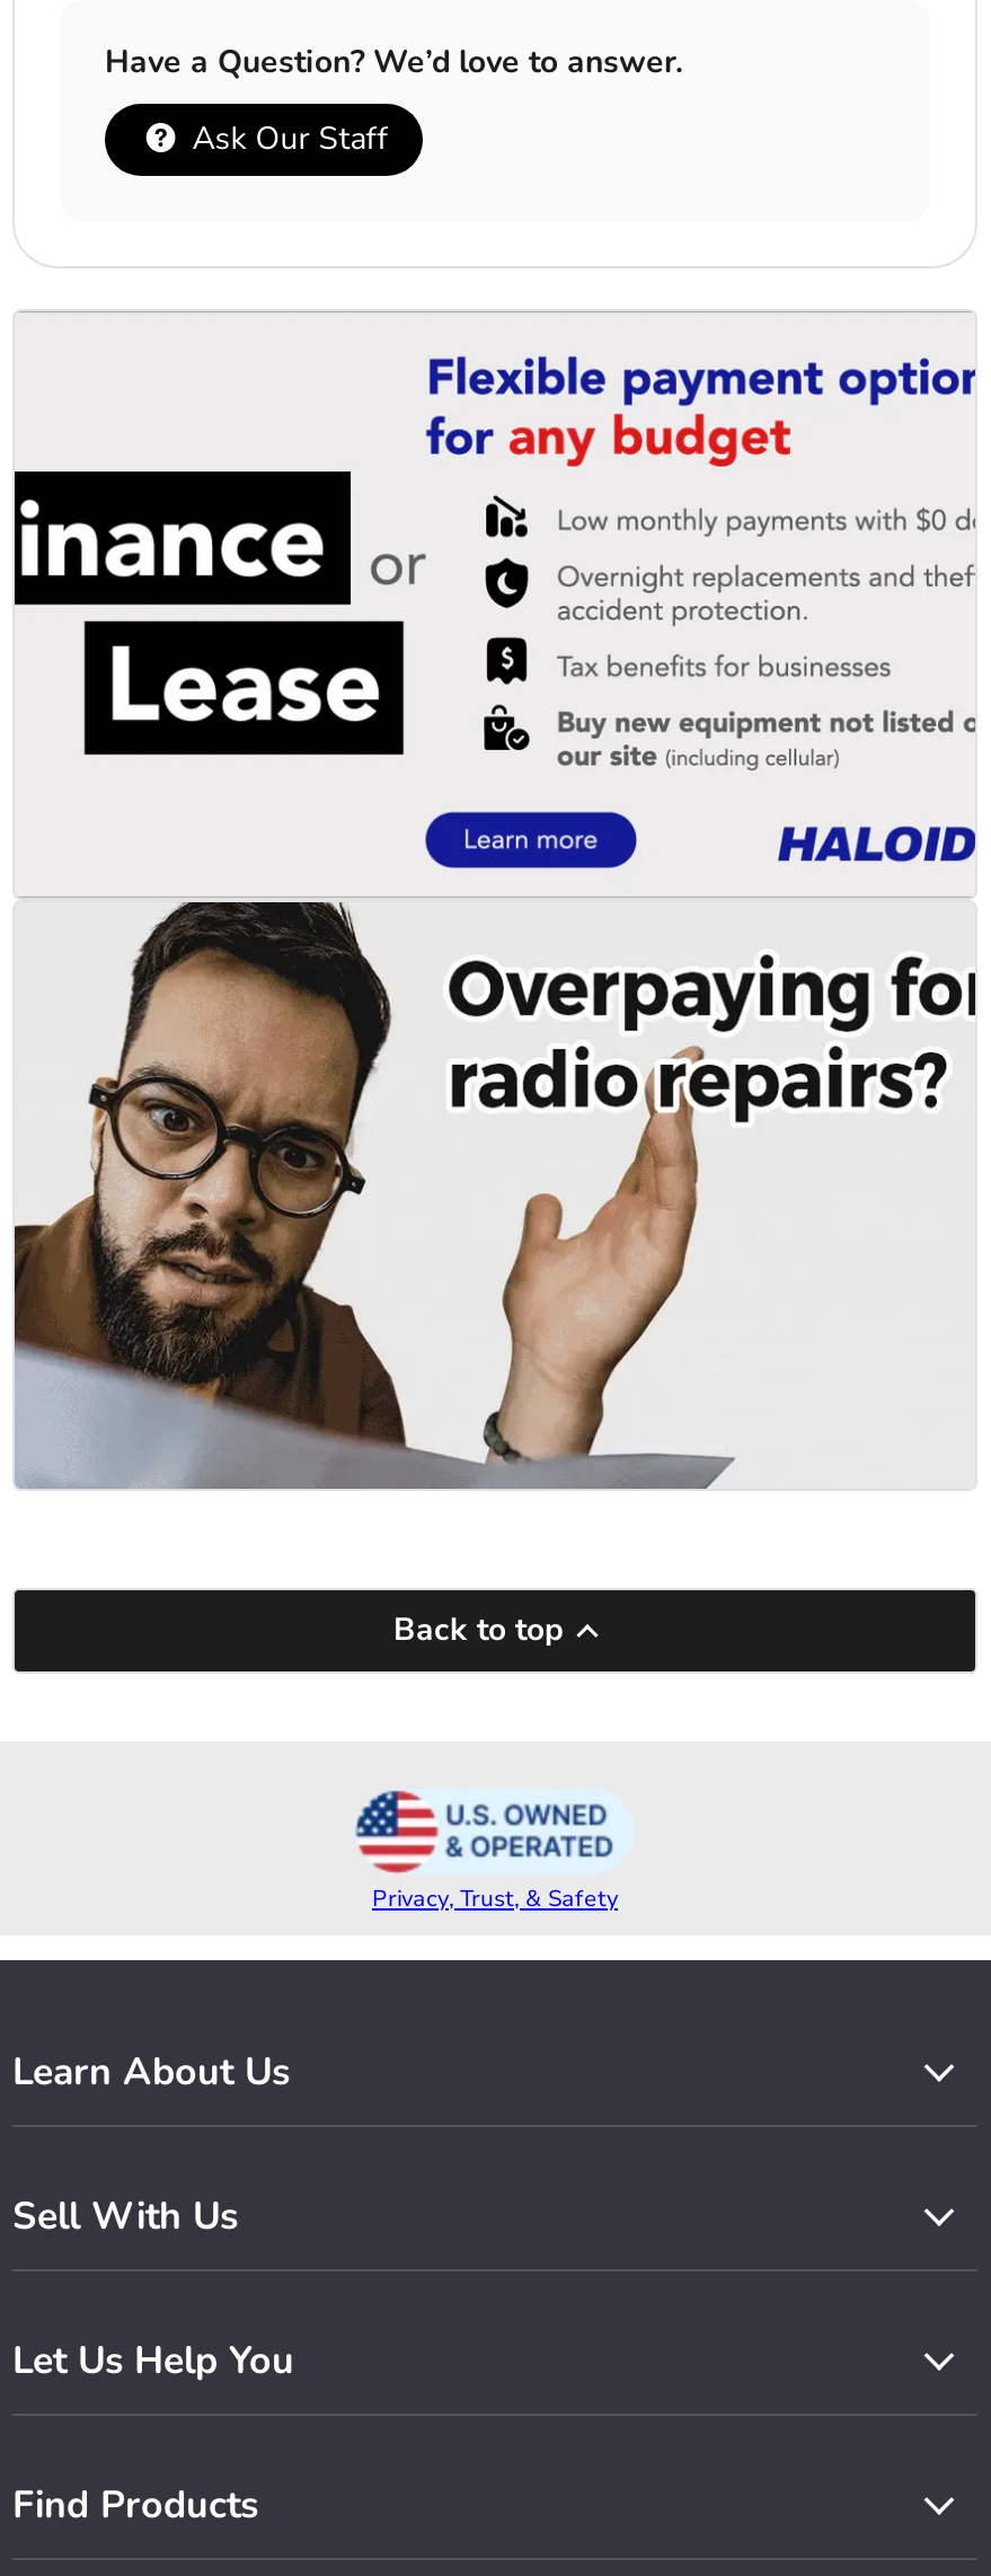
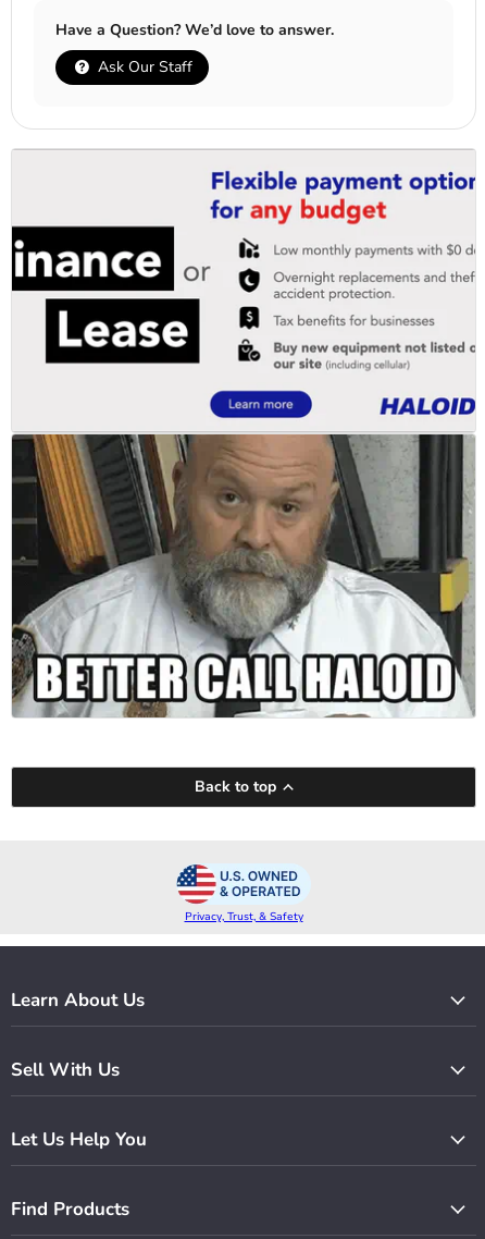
- [image]
+ [image]
